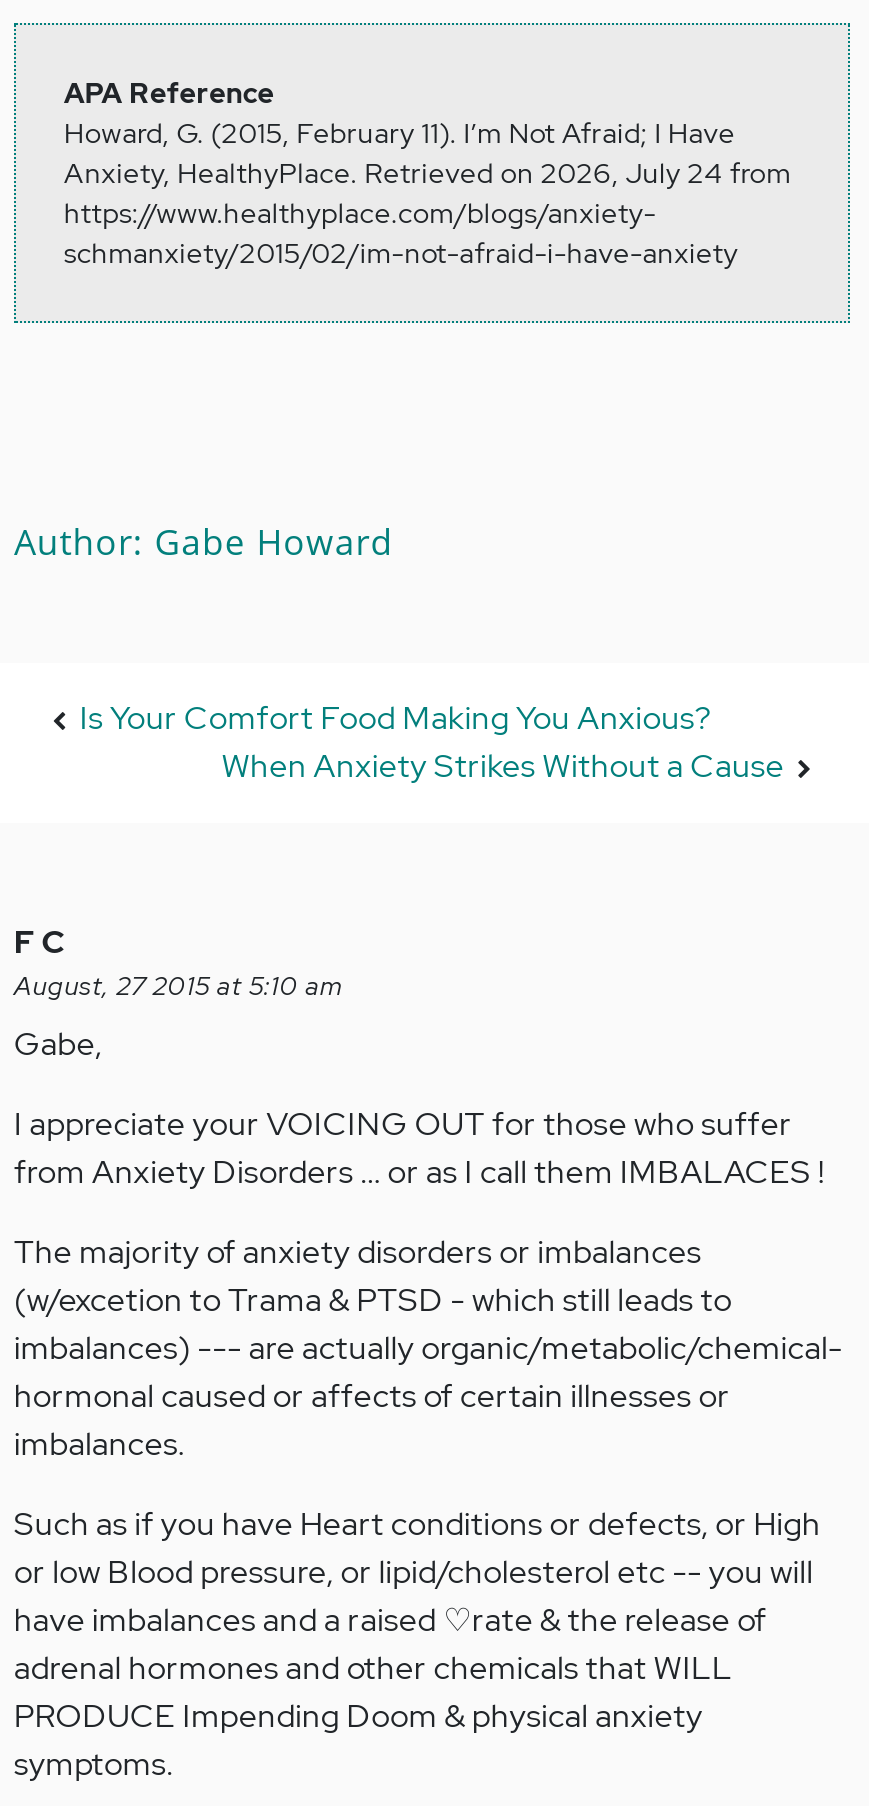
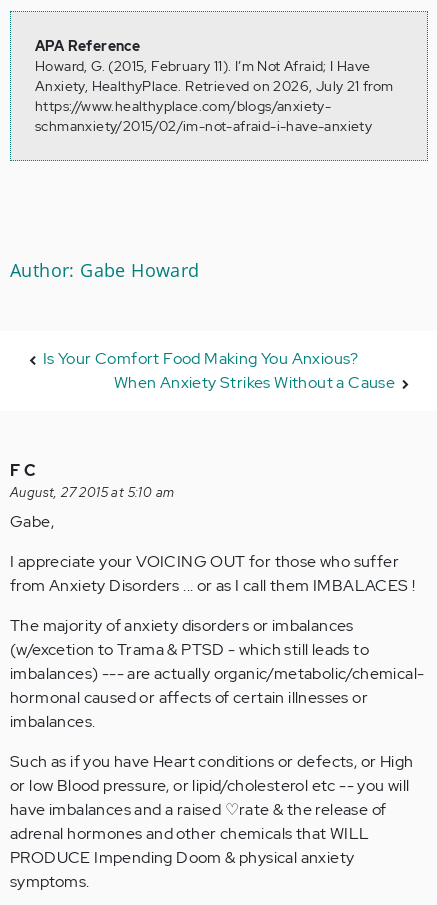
- Anxiety, HealthyPlace. Retrieved on 2026, July 24 from
+ Anxiety, HealthyPlace. Retrieved on 2026, July 21 from
